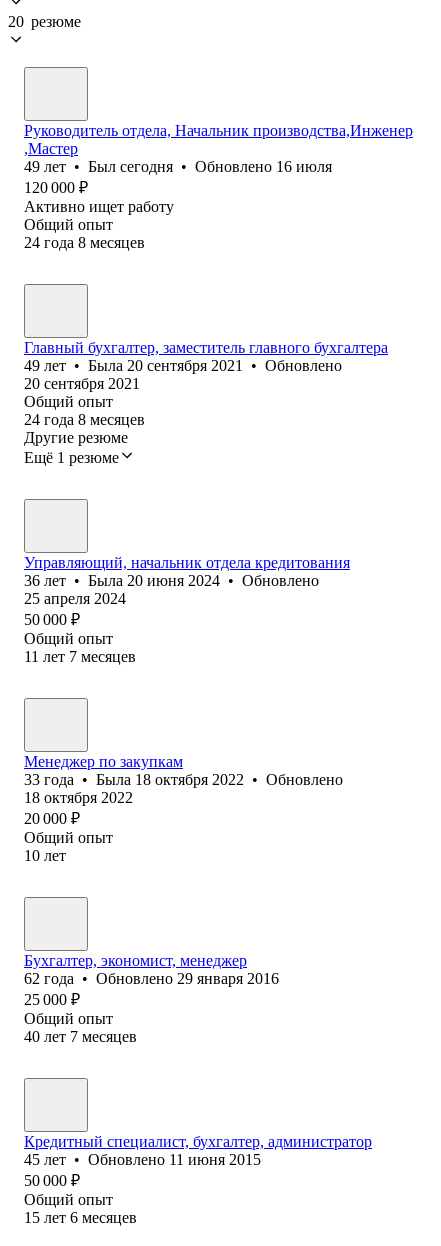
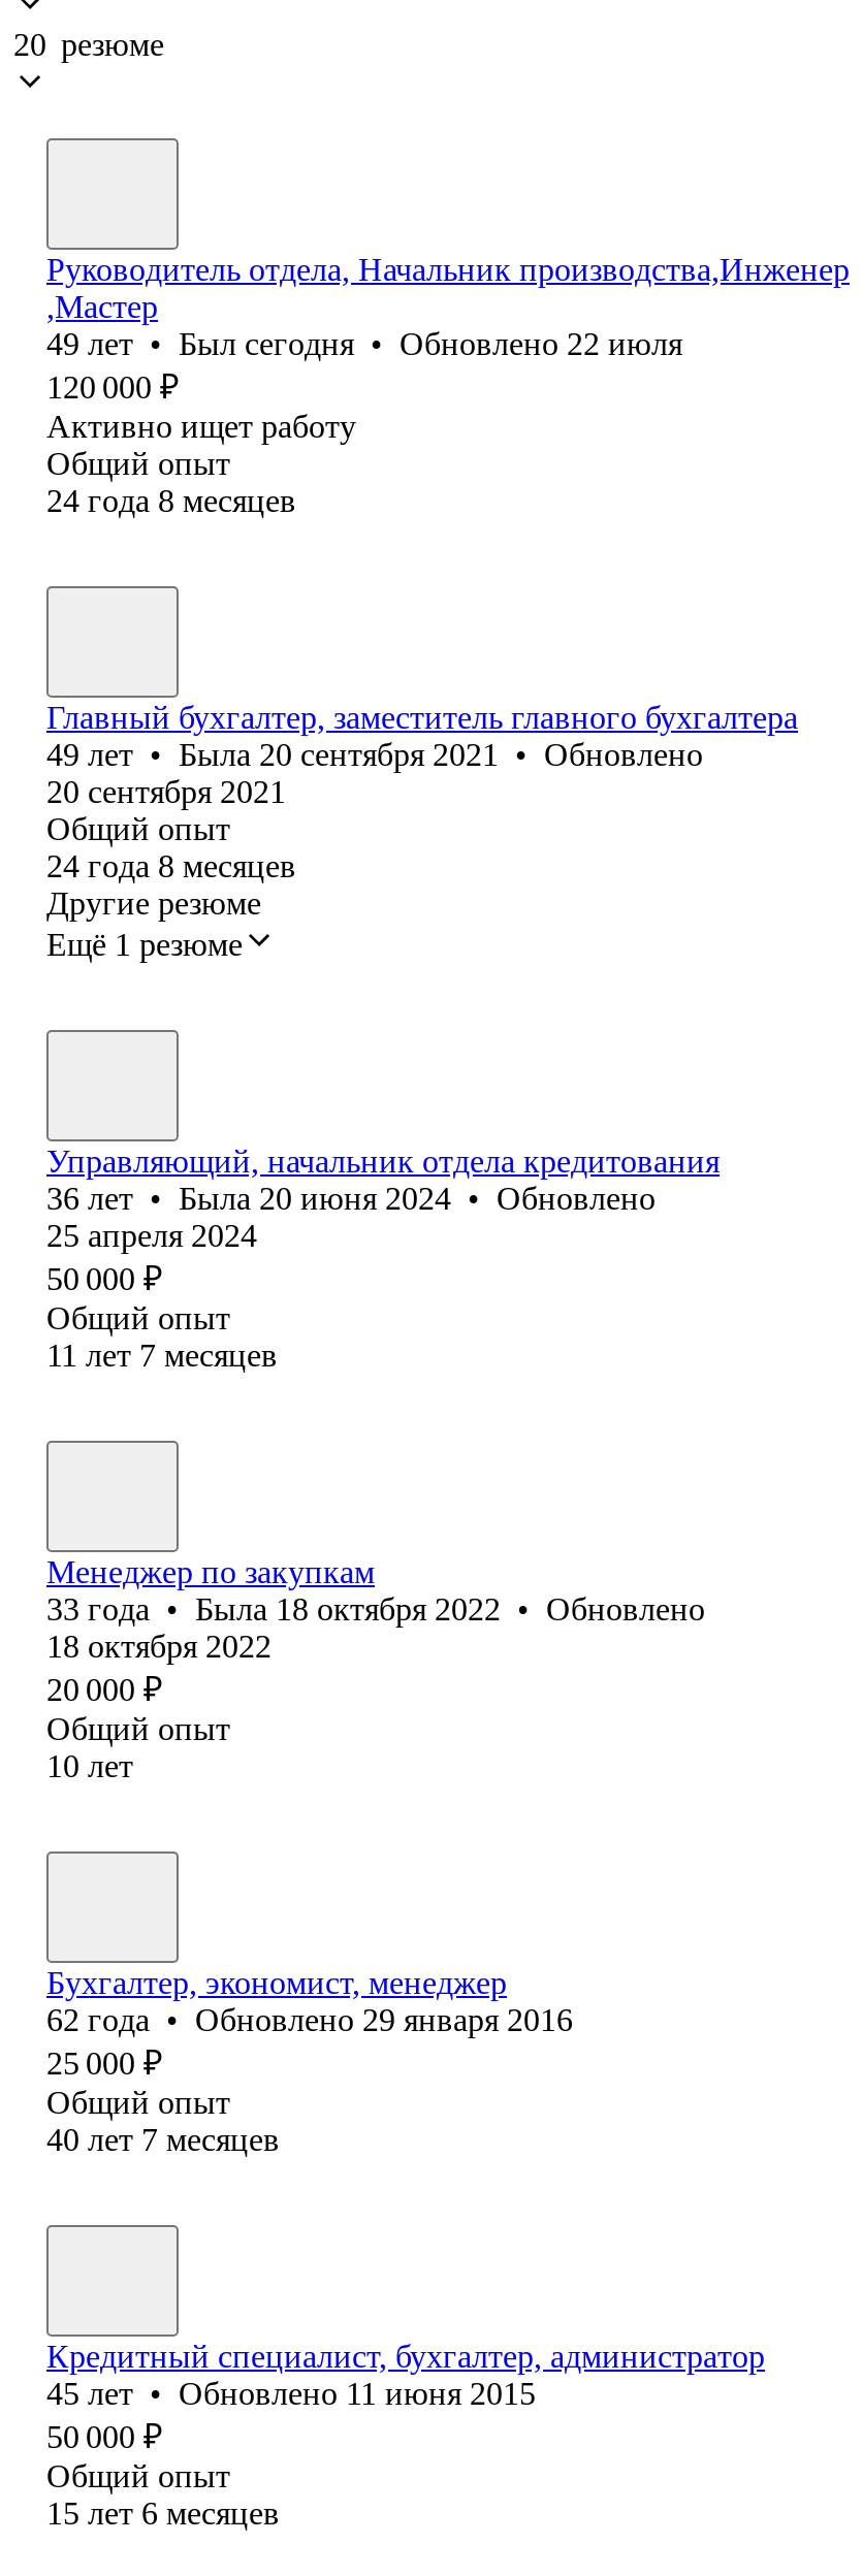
- 49 лет • Был сегодня • Обновлено 16 июля
+ 49 лет • Был сегодня • Обновлено 22 июля
